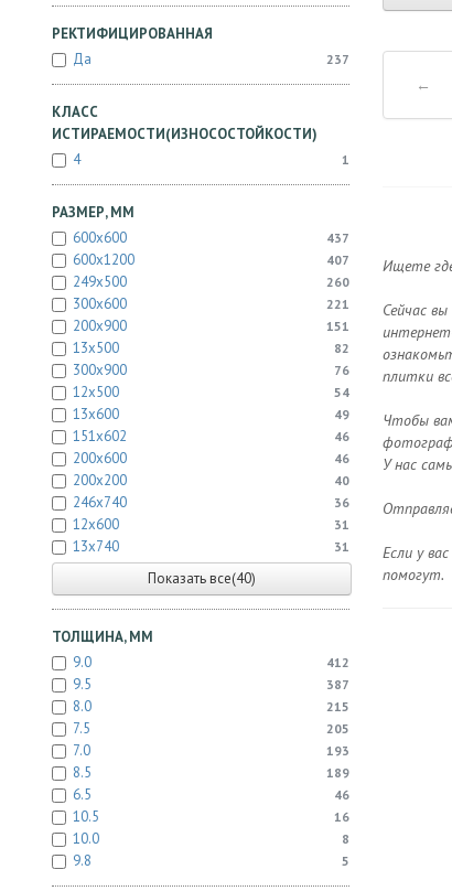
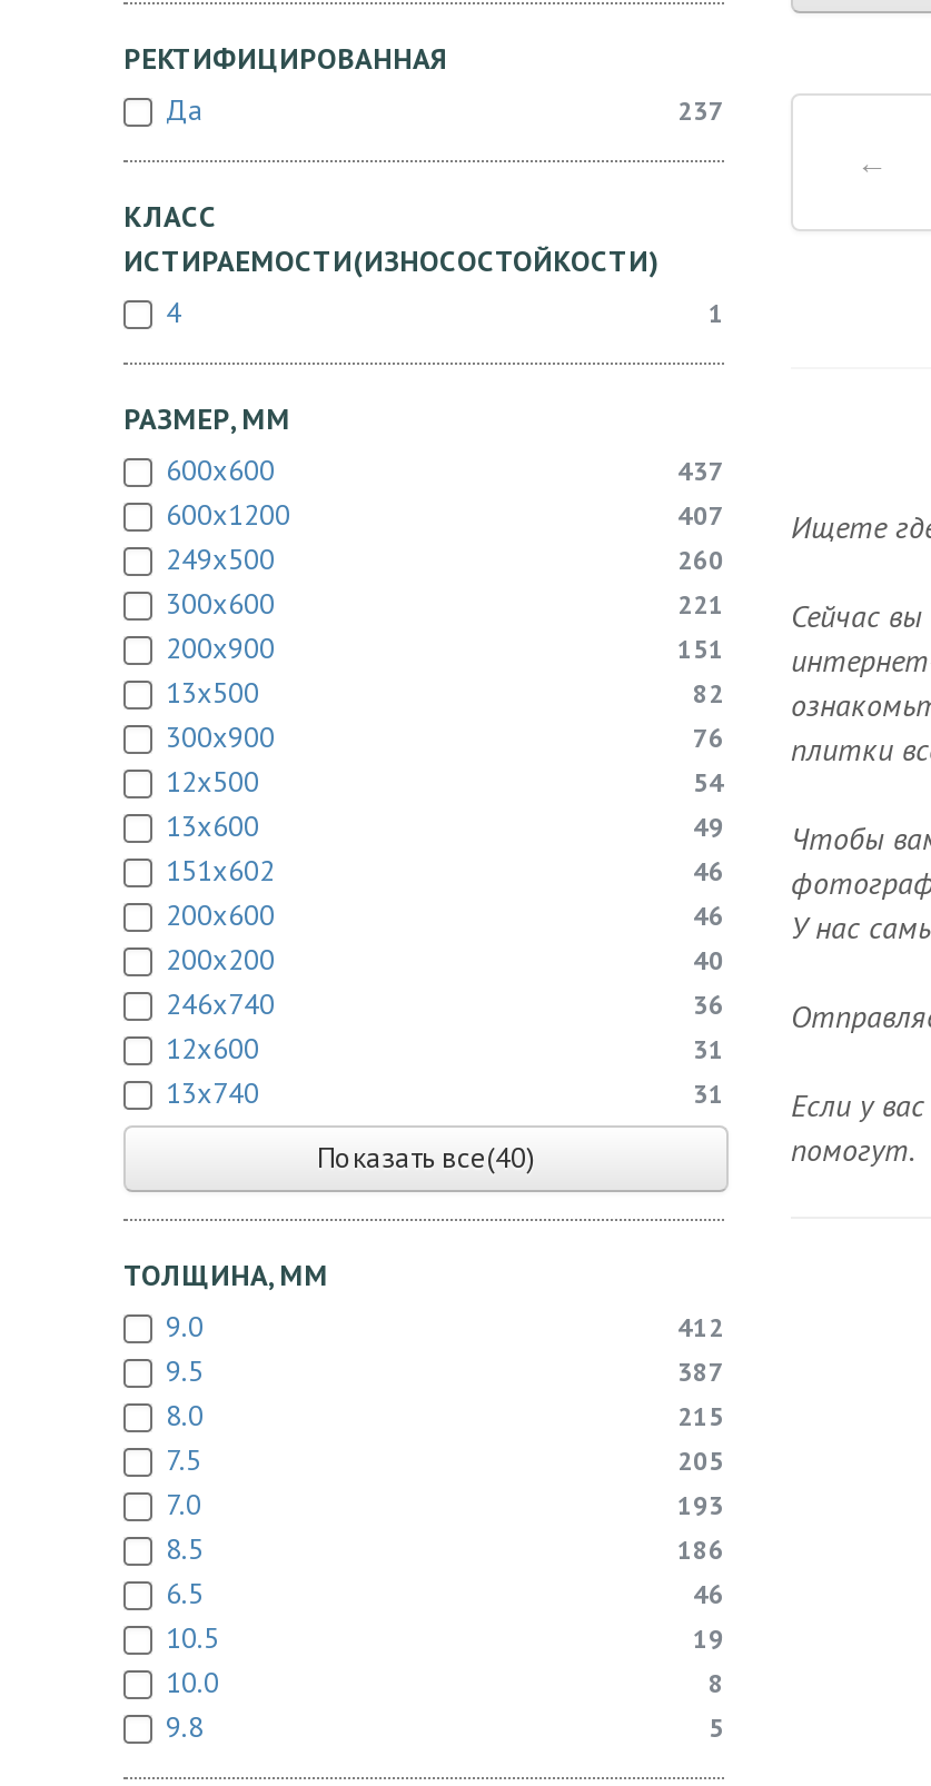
- 189
+ 186

- 16
+ 19
